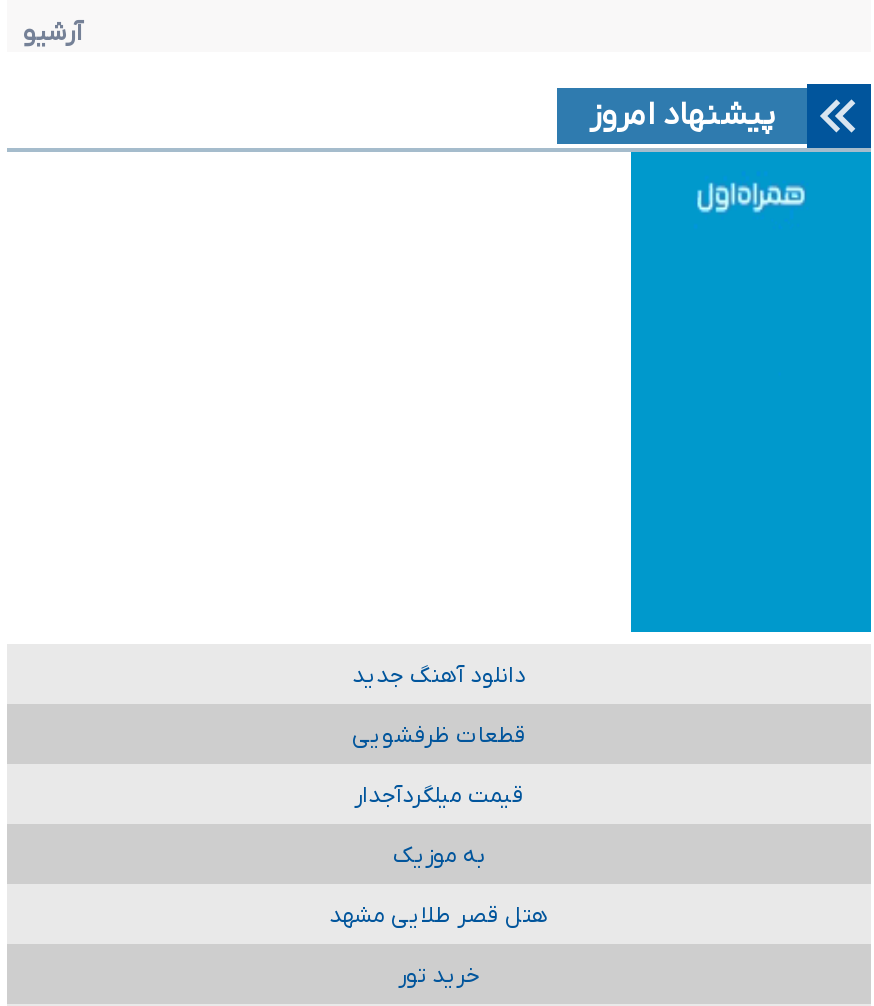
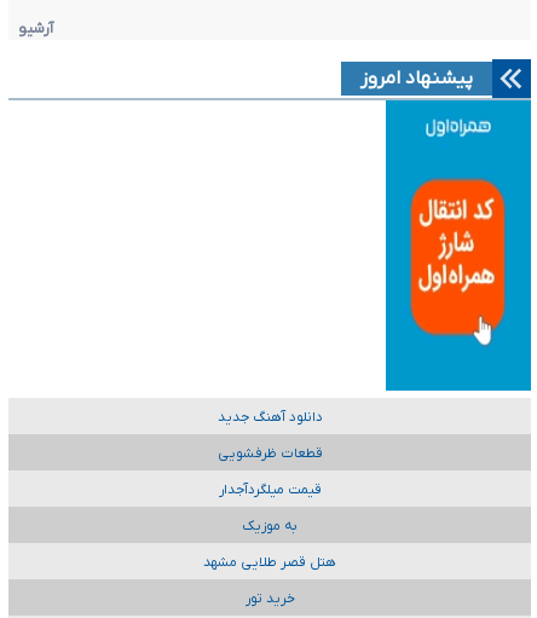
+ [image]
